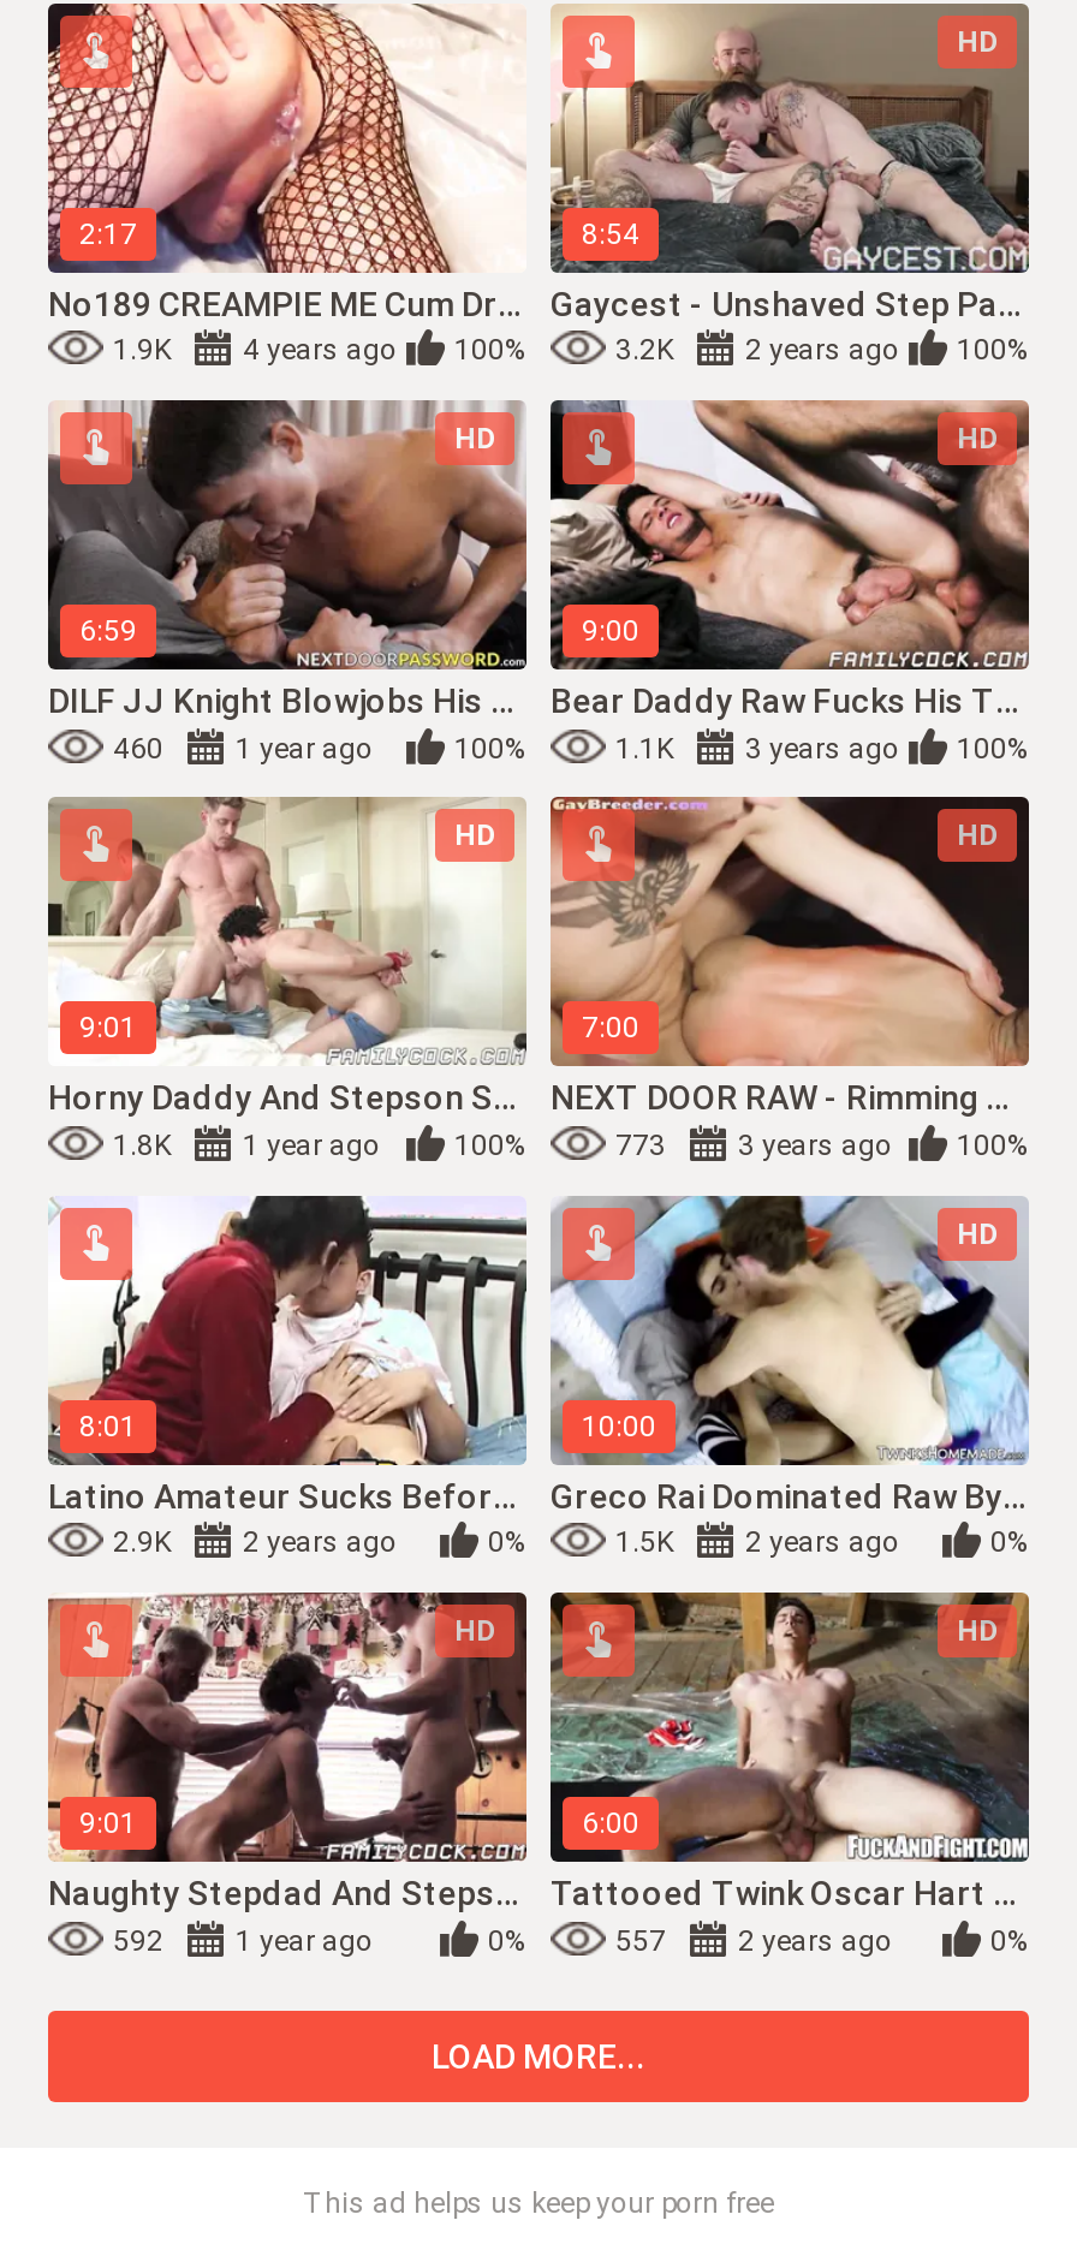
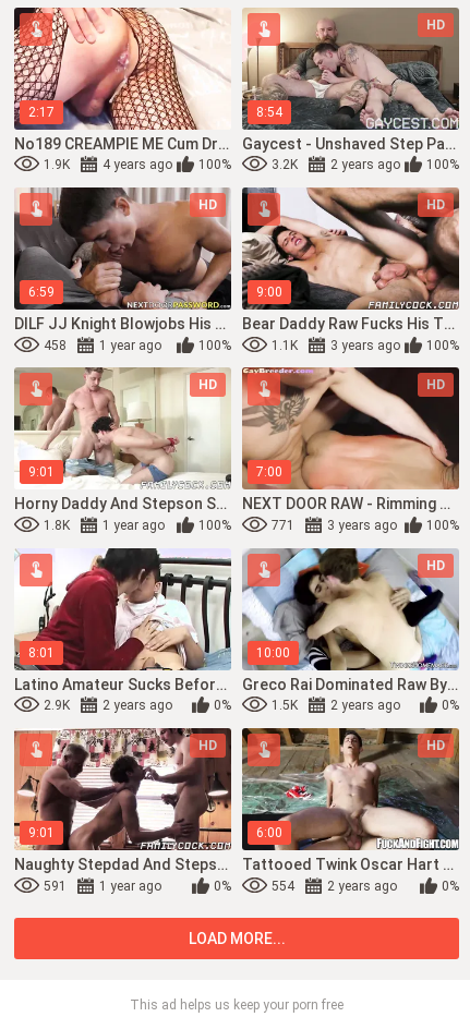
- 460
+ 458

- 773
+ 771

- 592
+ 591

- 557
+ 554
